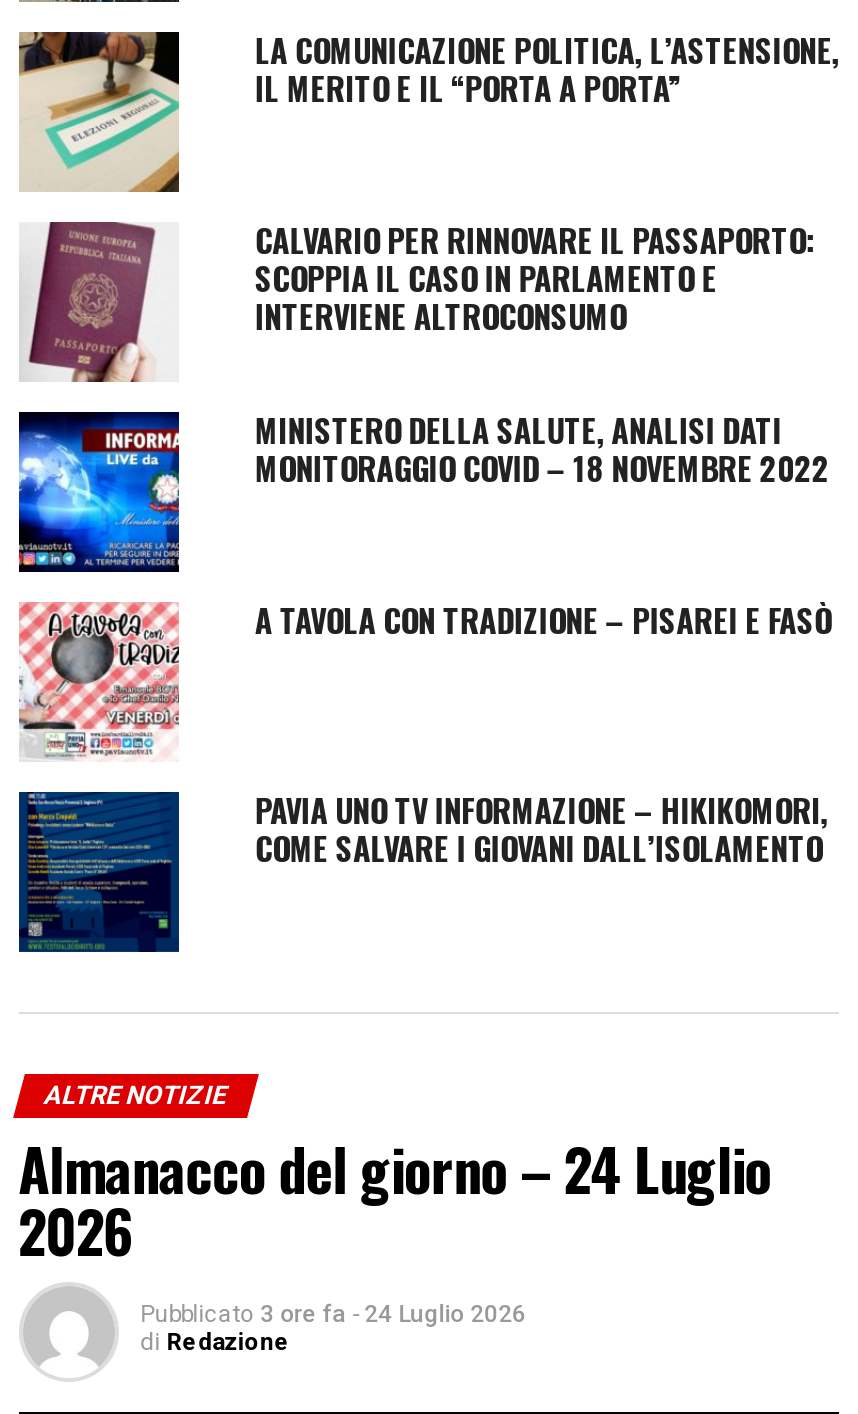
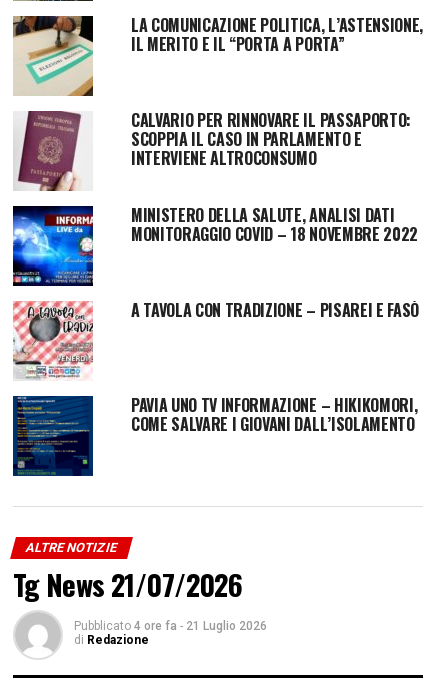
- Almanacco del giorno – 24 Luglio
- 2026
- Pubblicato 3 ore fa - 24 Luglio 2026
+ Tg News 21/07/2026
+ Pubblicato 4 ore fa - 21 Luglio 2026
